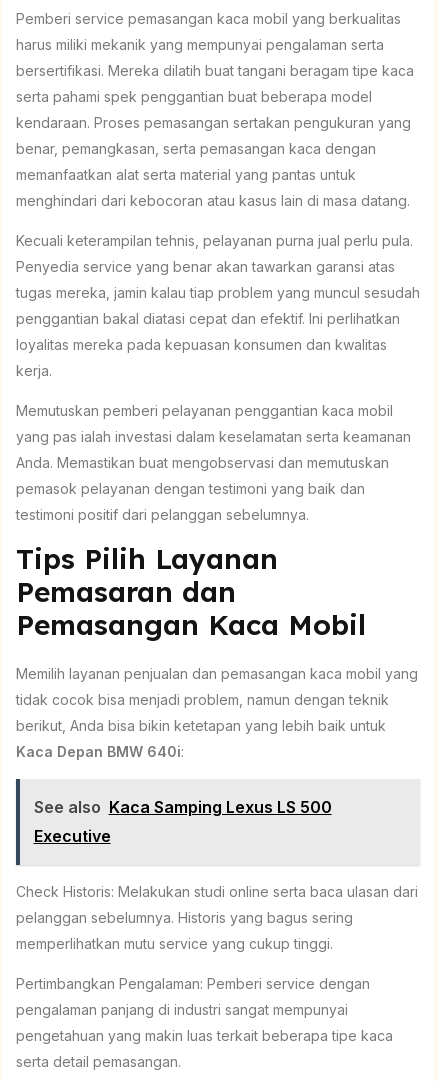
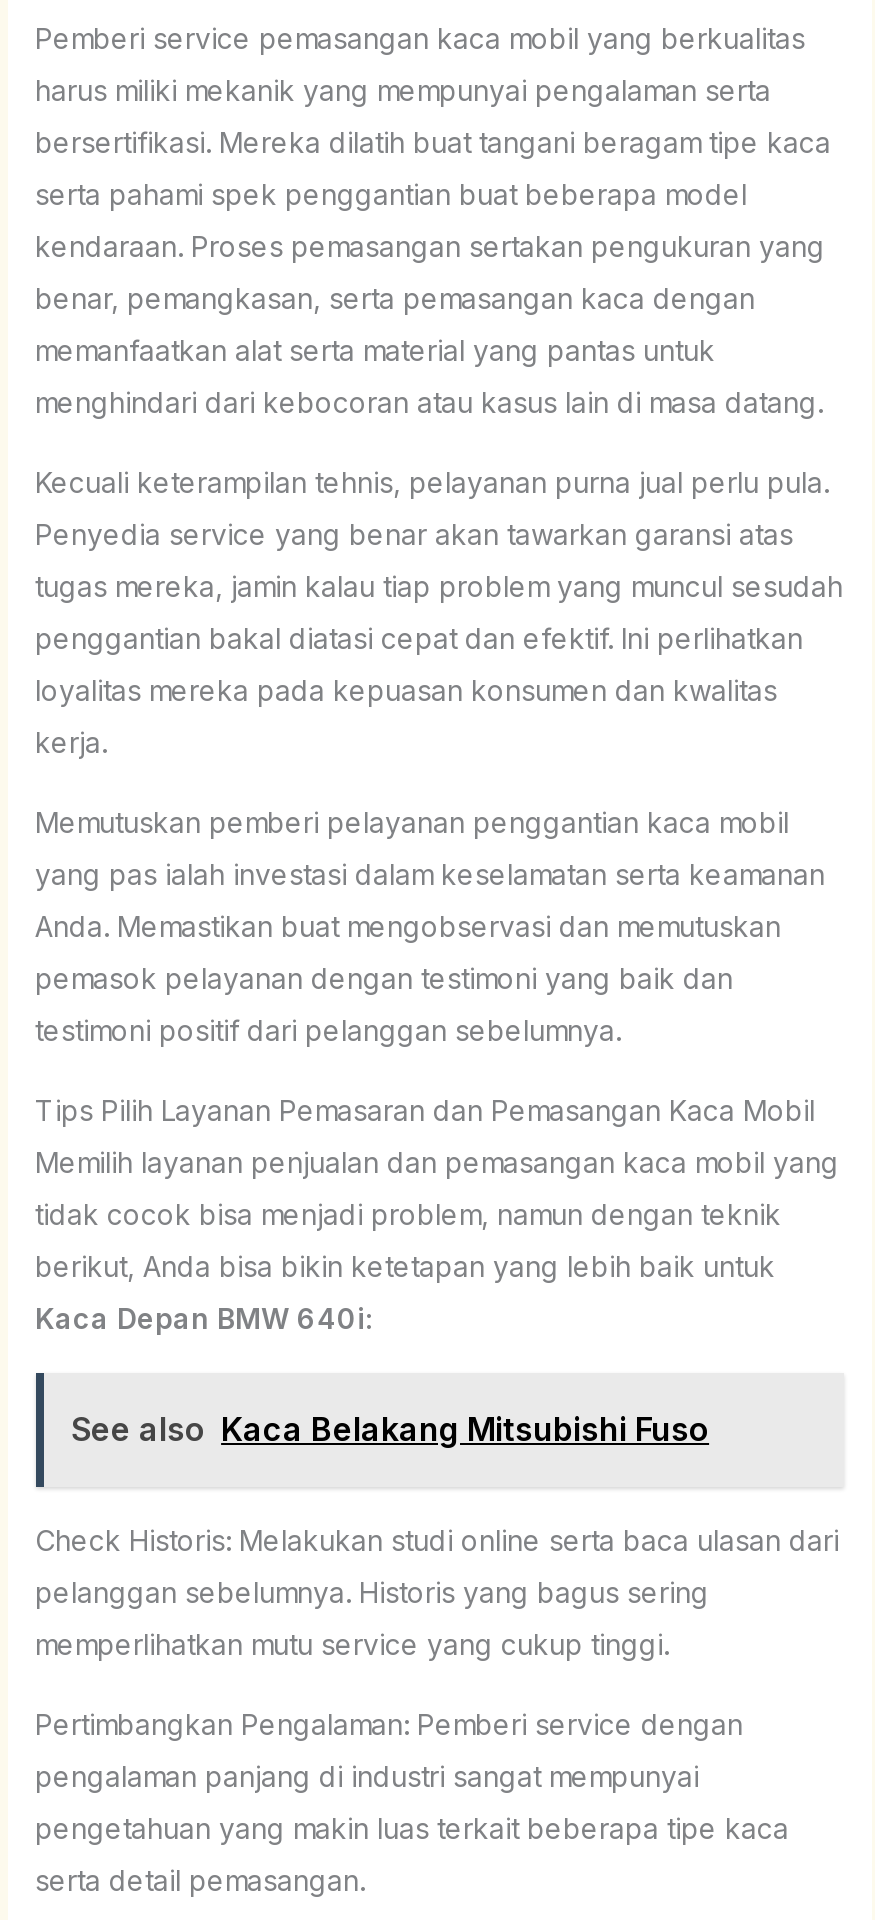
- See also Kaca Samping Lexus LS 500
- Executive
+ See also Kaca Belakang Mitsubishi Fuso
